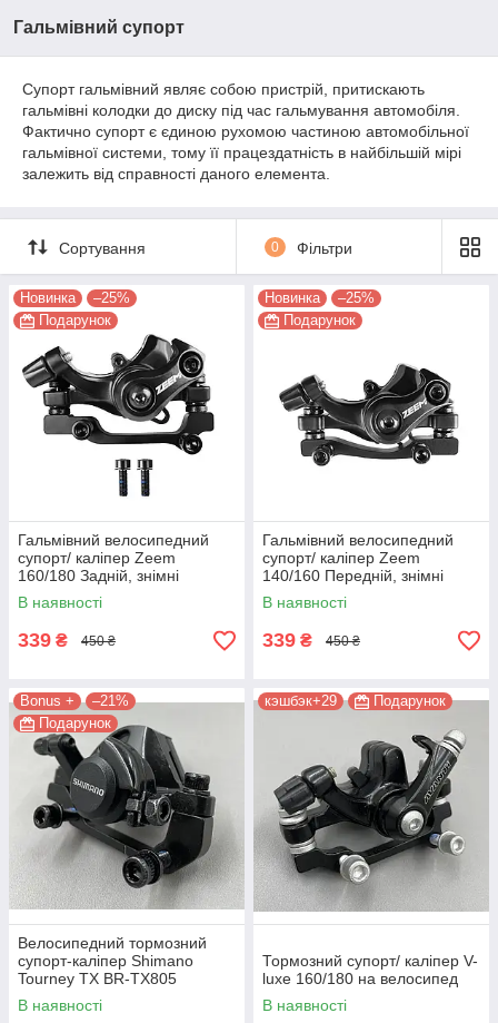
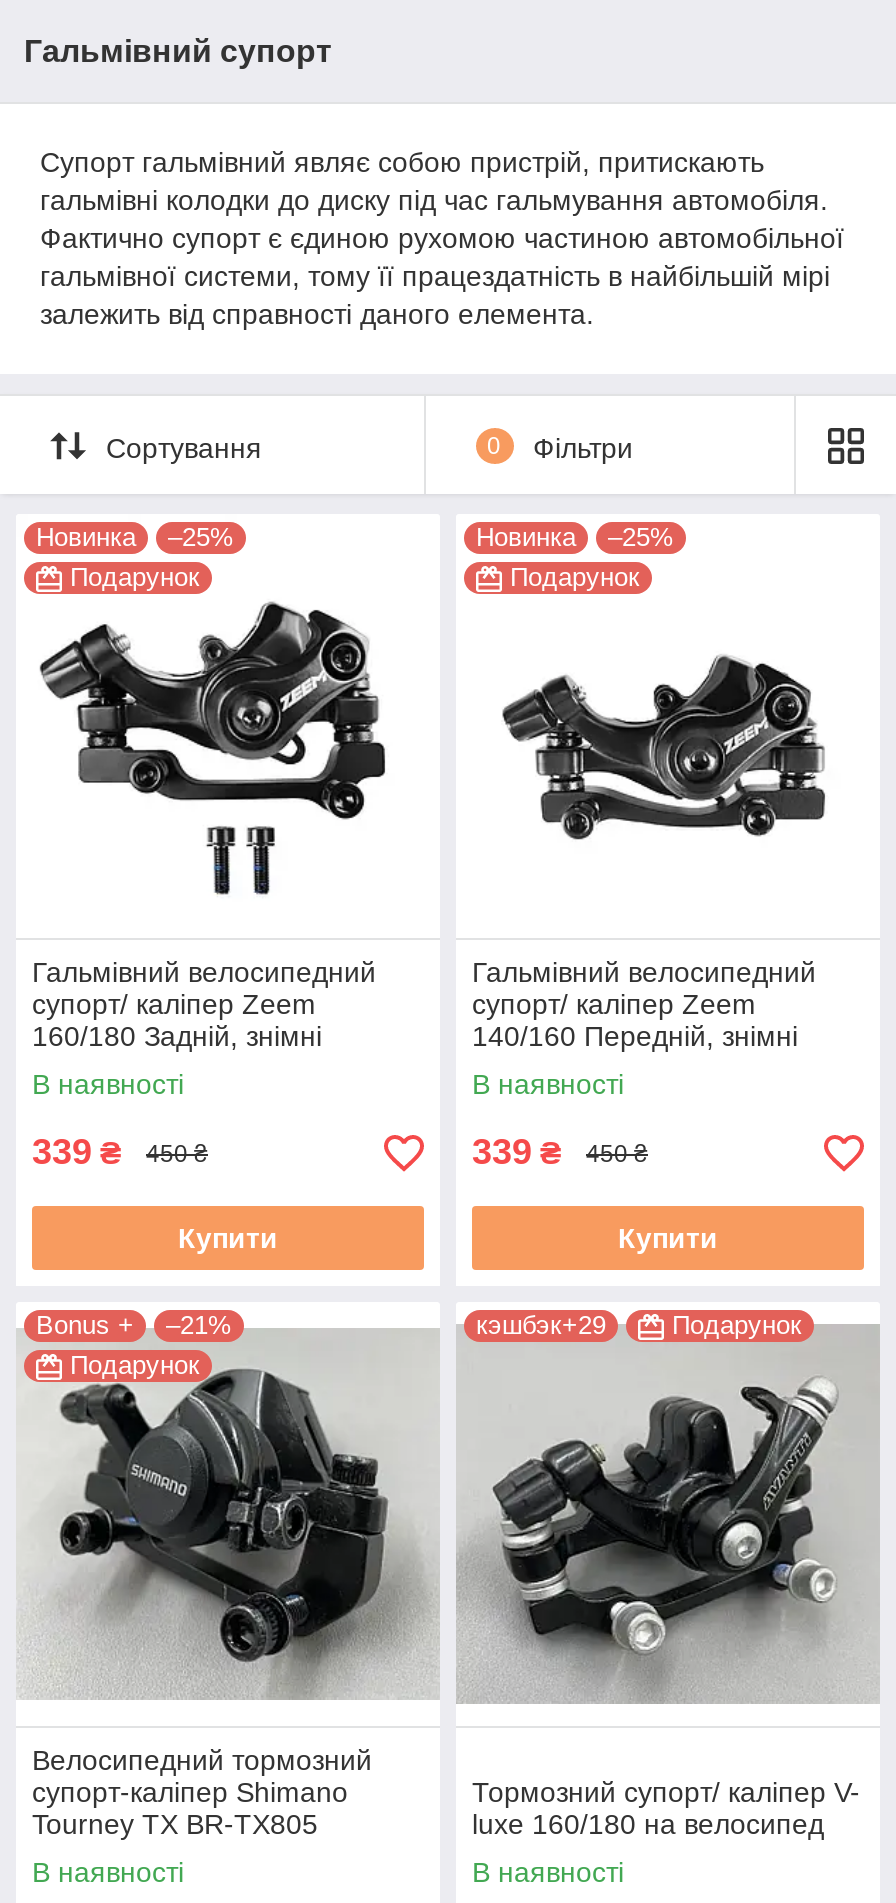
+ Купити

+ Купити
